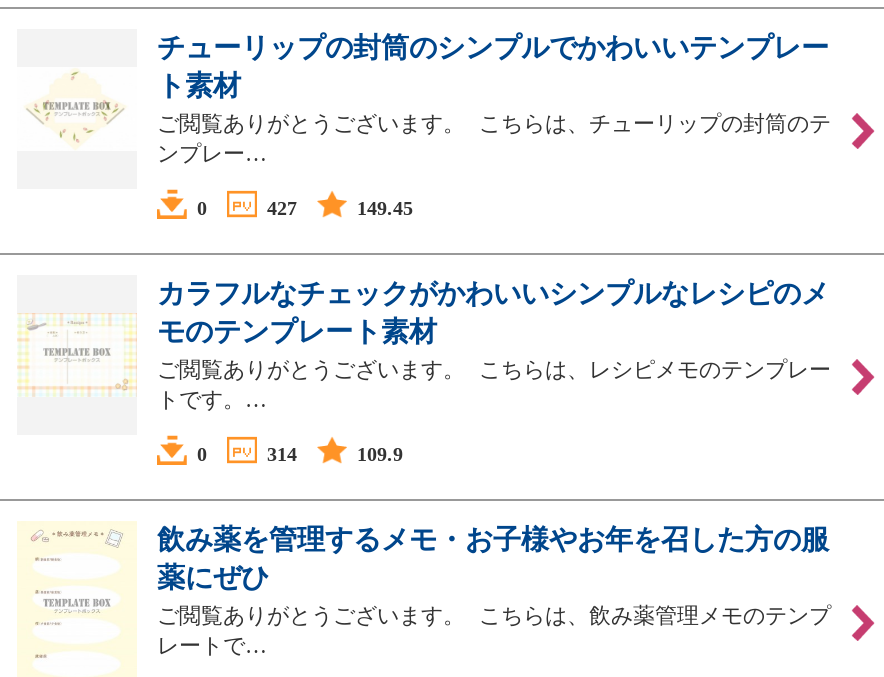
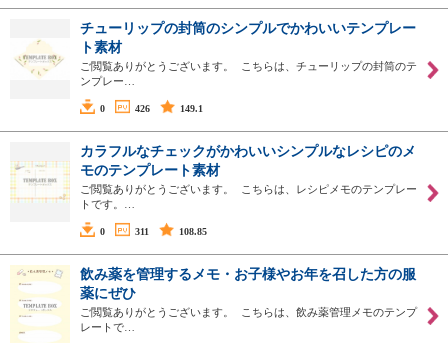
- 427
+ 426

- 149.45
+ 149.1

- 314
+ 311

- 109.9
+ 108.85
